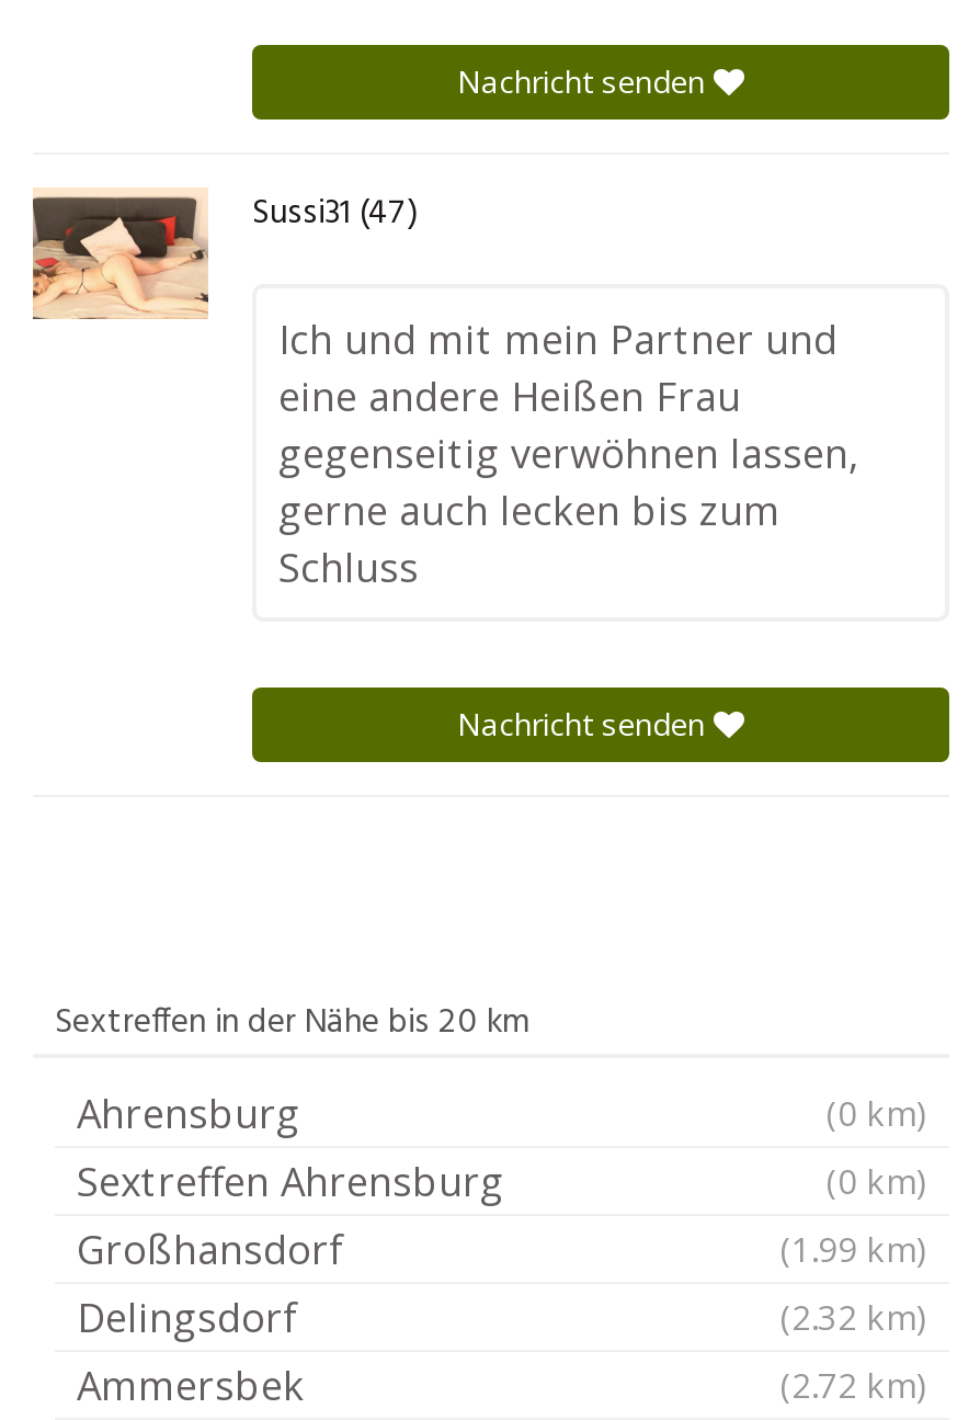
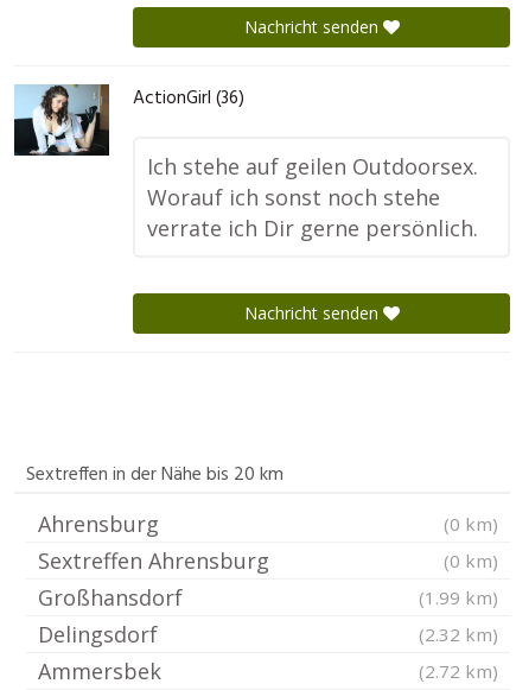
- [image]
- Sussi31 (47)
+ [image]
+ ActionGirl (36)

- Ich und mit mein Partner und
- eine andere Heißen Frau
- gegenseitig verwöhnen lassen,
- gerne auch lecken bis zum
- Schluss
+ Ich stehe auf geilen Outdoorsex.
+ Worauf ich sonst noch stehe
+ verrate ich Dir gerne persönlich.
